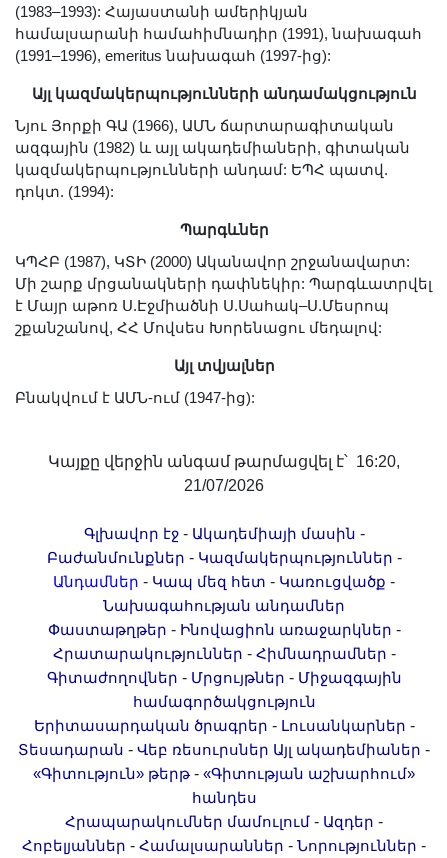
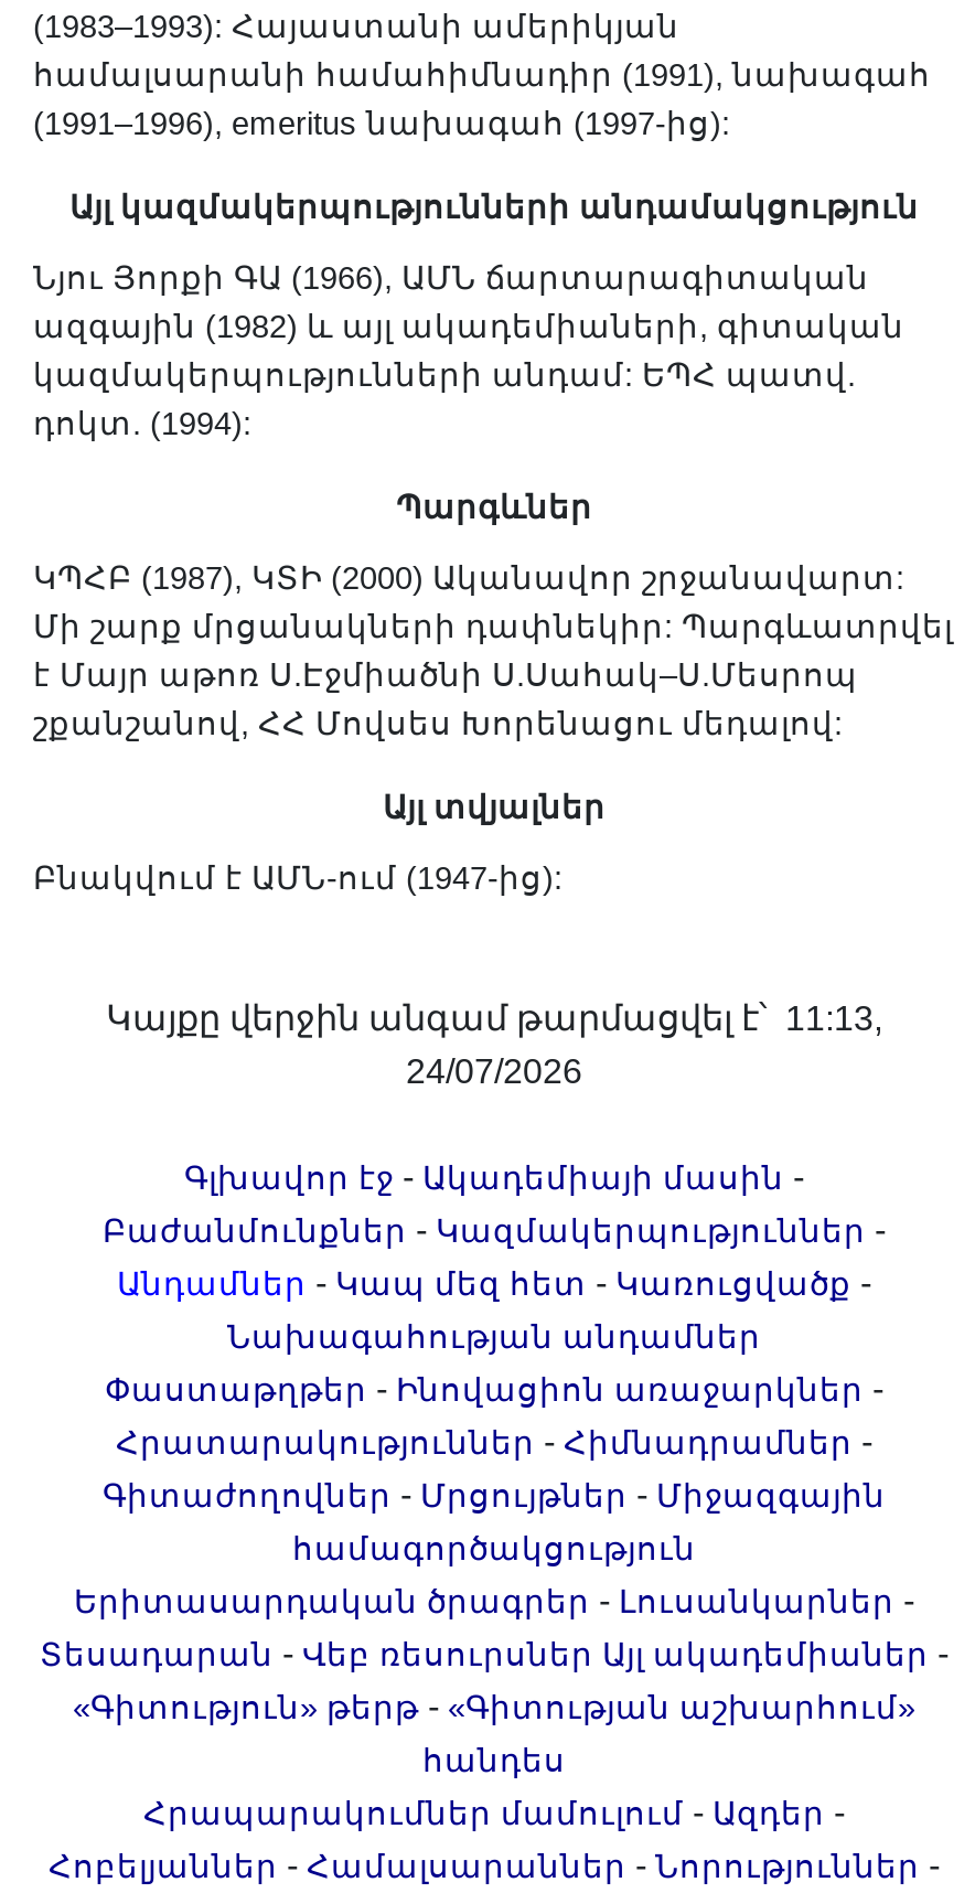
- Կայքը վերջին անգամ թարմացվել է՝ 16:20,
+ Կայքը վերջին անգամ թարմացվել է՝ 11:13,

- 21/07/2026
+ 24/07/2026
